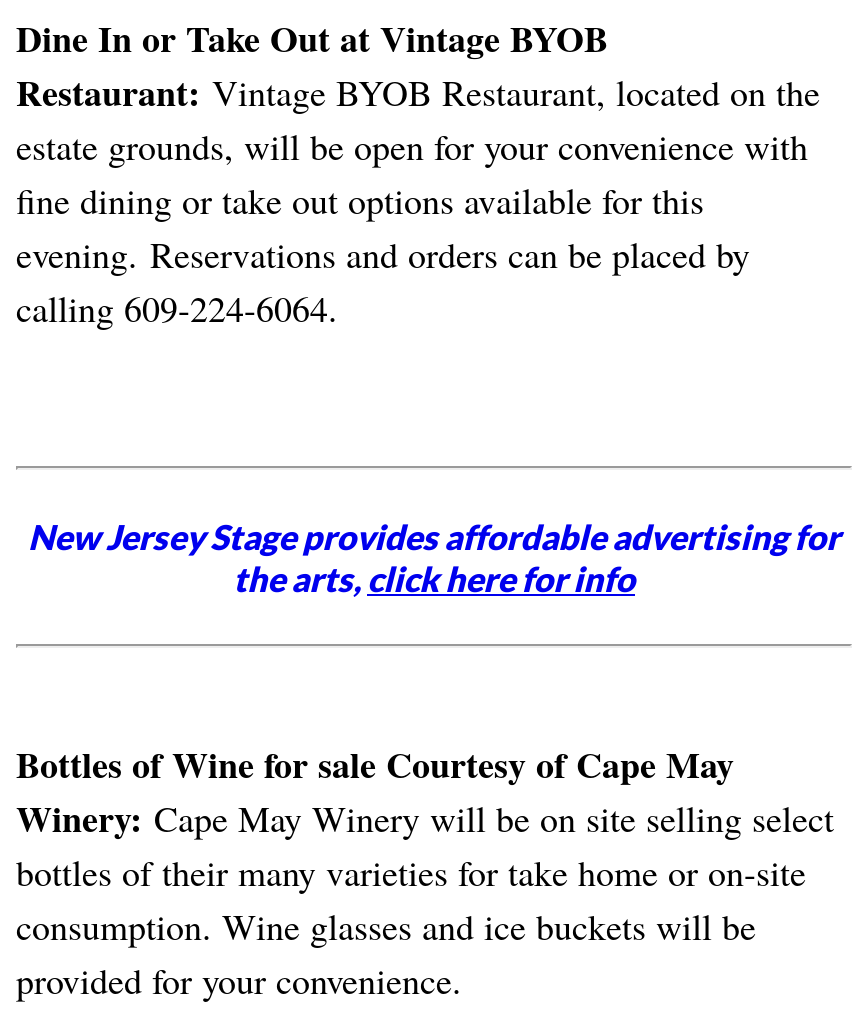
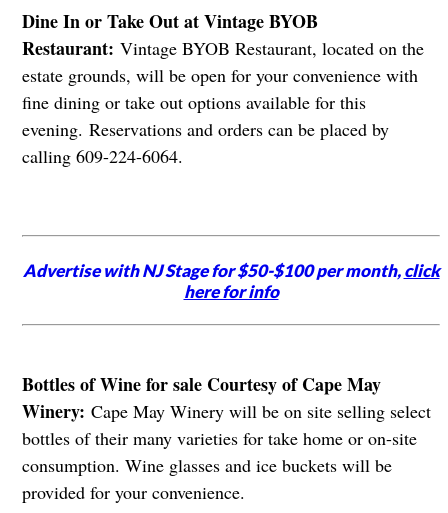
- New Jersey Stage provides affordable advertising for
- the arts, click here for info
+ Advertise with NJ Stage for $50-$100 per month, click
+ here for info
